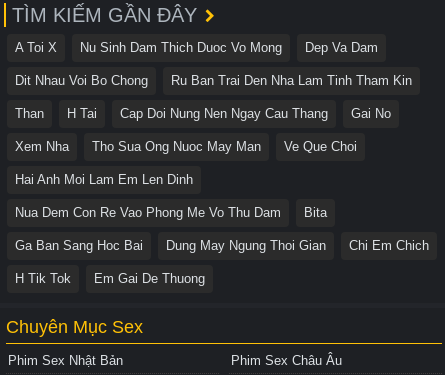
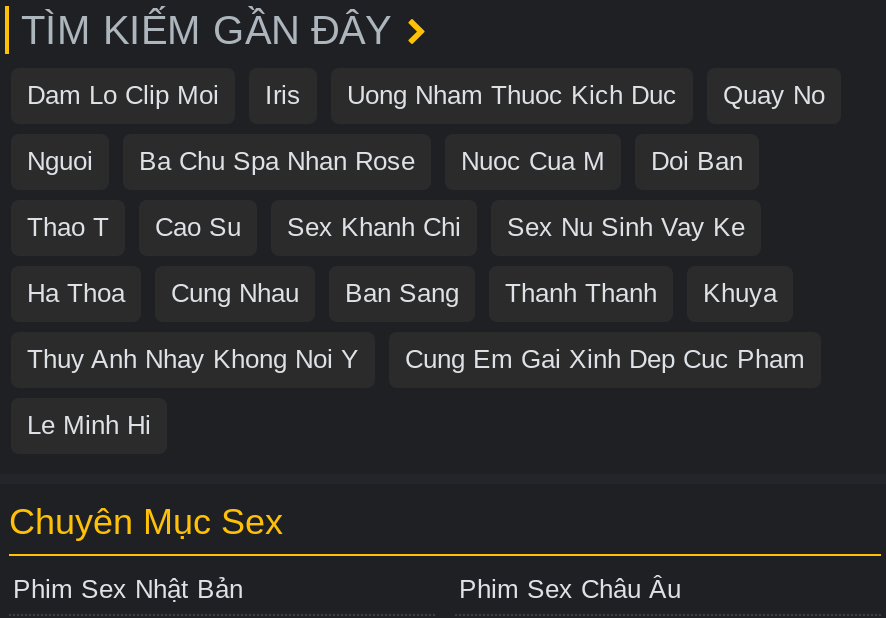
- A Toi X
- Nu Sinh Dam Thich Duoc Vo Mong
- Dep Va Dam
- Dit Nhau Voi Bo Chong
- Ru Ban Trai Den Nha Lam Tinh Tham Kin
- Than
- H Tai
- Cap Doi Nung Nen Ngay Cau Thang
- Gai No
- Xem Nha
- Tho Sua Ong Nuoc May Man
- Ve Que Choi
- Hai Anh Moi Lam Em Len Dinh
- Nua Dem Con Re Vao Phong Me Vo Thu Dam
- Bita
- Ga Ban Sang Hoc Bai
- Dung May Ngung Thoi Gian
- Chi Em Chich
- H Tik Tok
- Em Gai De Thuong
+ Dam Lo Clip Moi
+ Iris
+ Uong Nham Thuoc Kich Duc
+ Quay No
+ Nguoi
+ Ba Chu Spa Nhan Rose
+ Nuoc Cua M
+ Doi Ban
+ Thao T
+ Cao Su
+ Sex Khanh Chi
+ Sex Nu Sinh Vay Ke
+ Ha Thoa
+ Cung Nhau
+ Ban Sang
+ Thanh Thanh
+ Khuya
+ Thuy Anh Nhay Khong Noi Y
+ Cung Em Gai Xinh Dep Cuc Pham
+ Le Minh Hi
